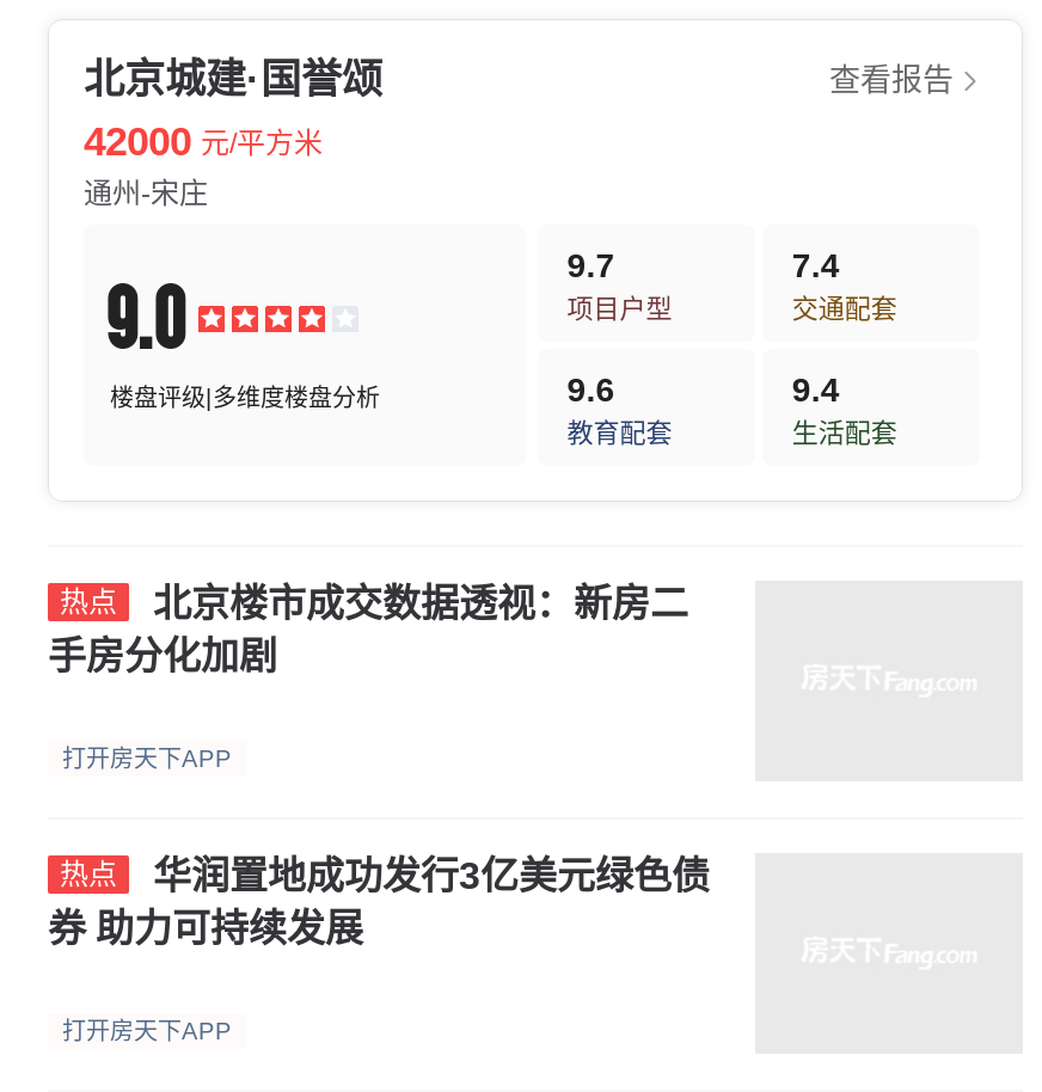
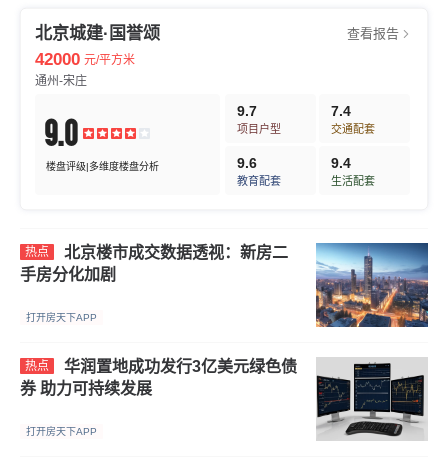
+ [image]

+ [image]
